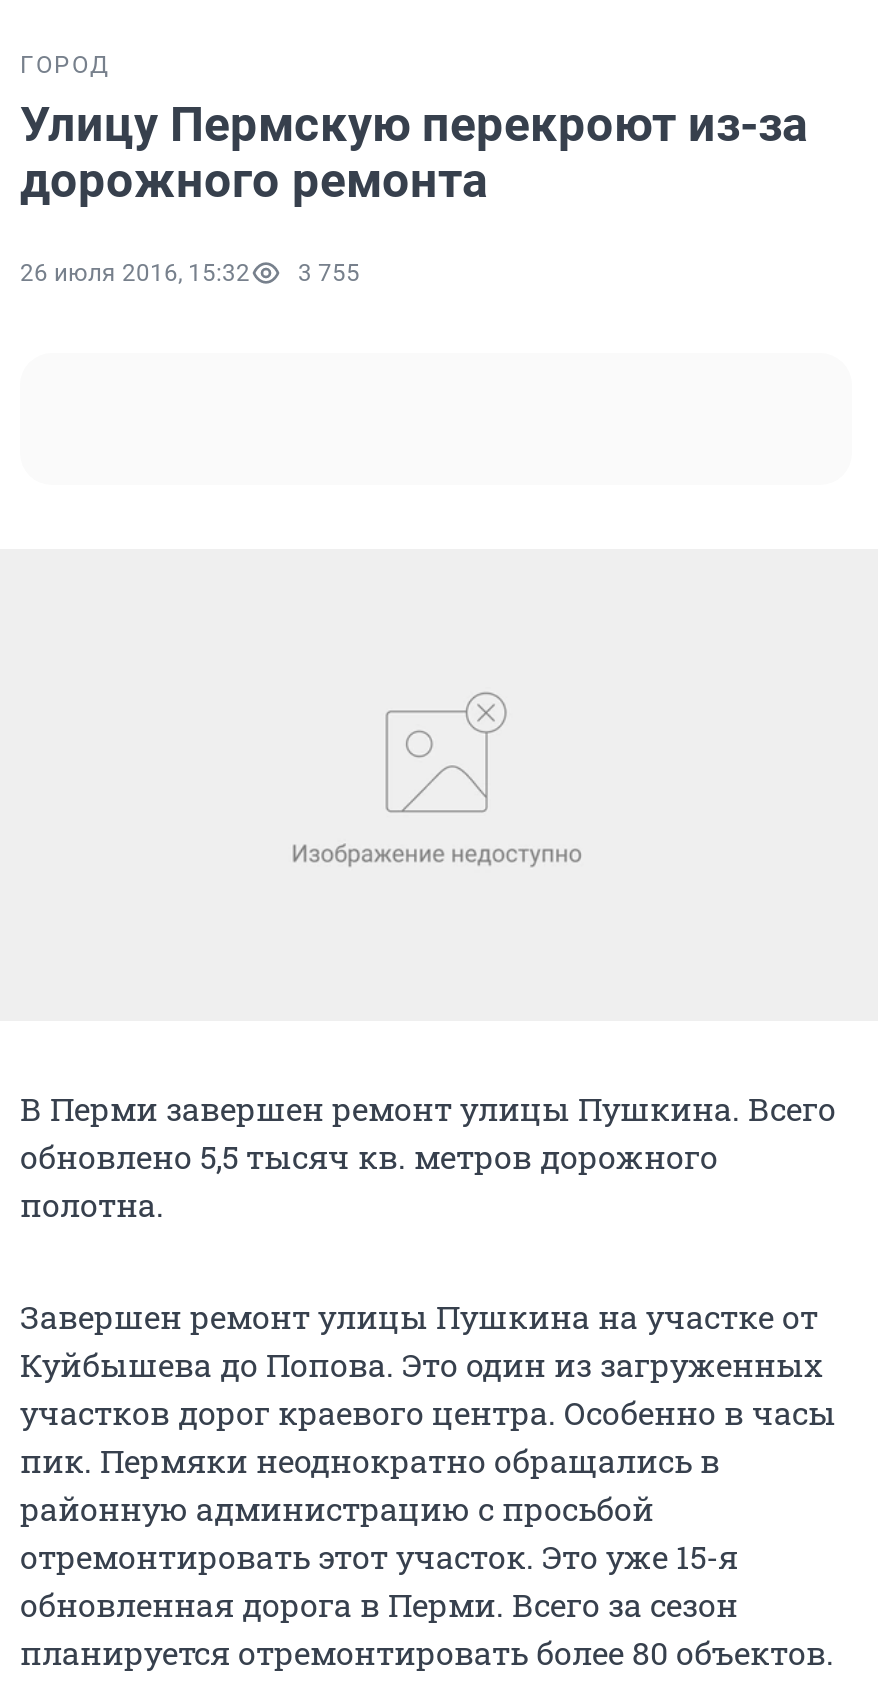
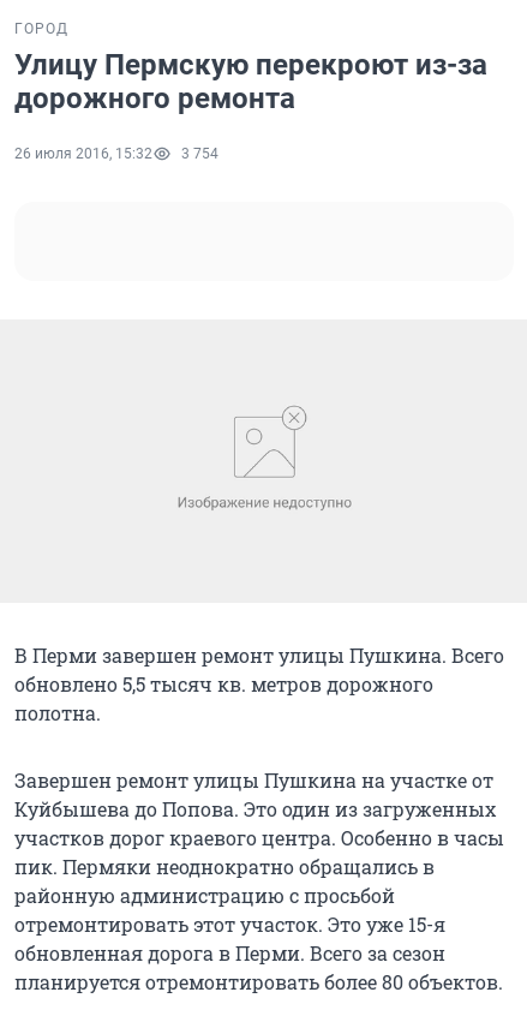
- 26 июля 2016, 15:32 3 755
+ 26 июля 2016, 15:32 3 754
